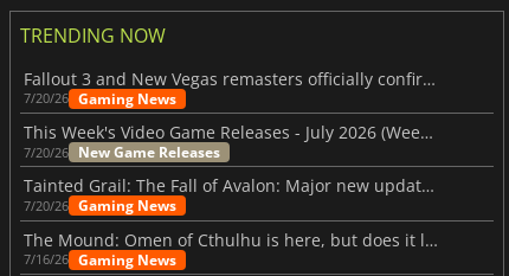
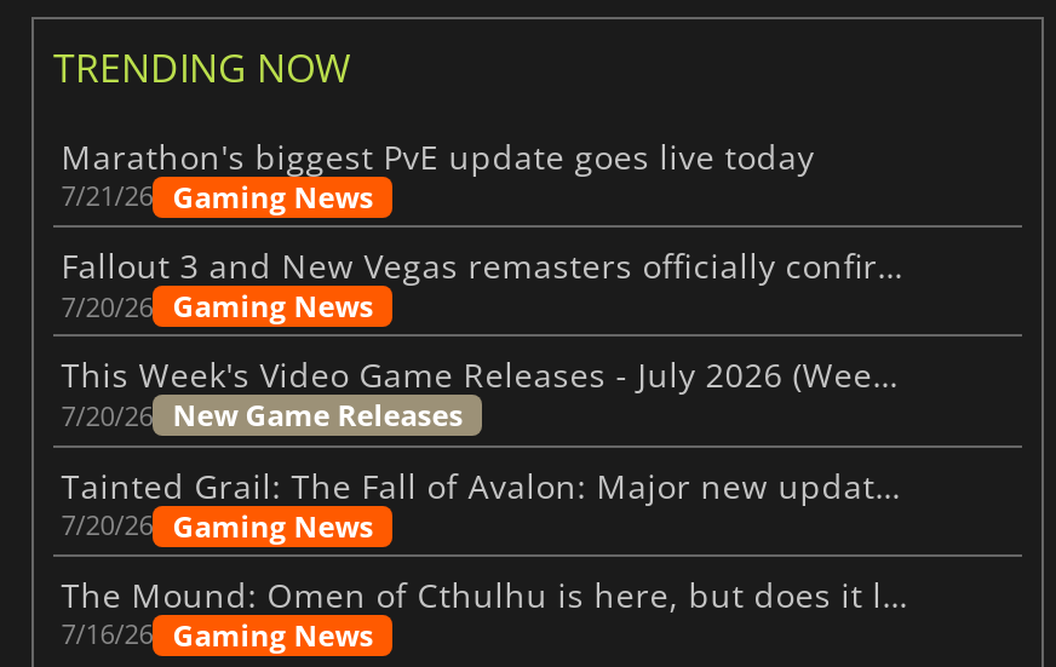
+ Marathon's biggest PvE update goes live today
+ 7/21/26 Gaming News
